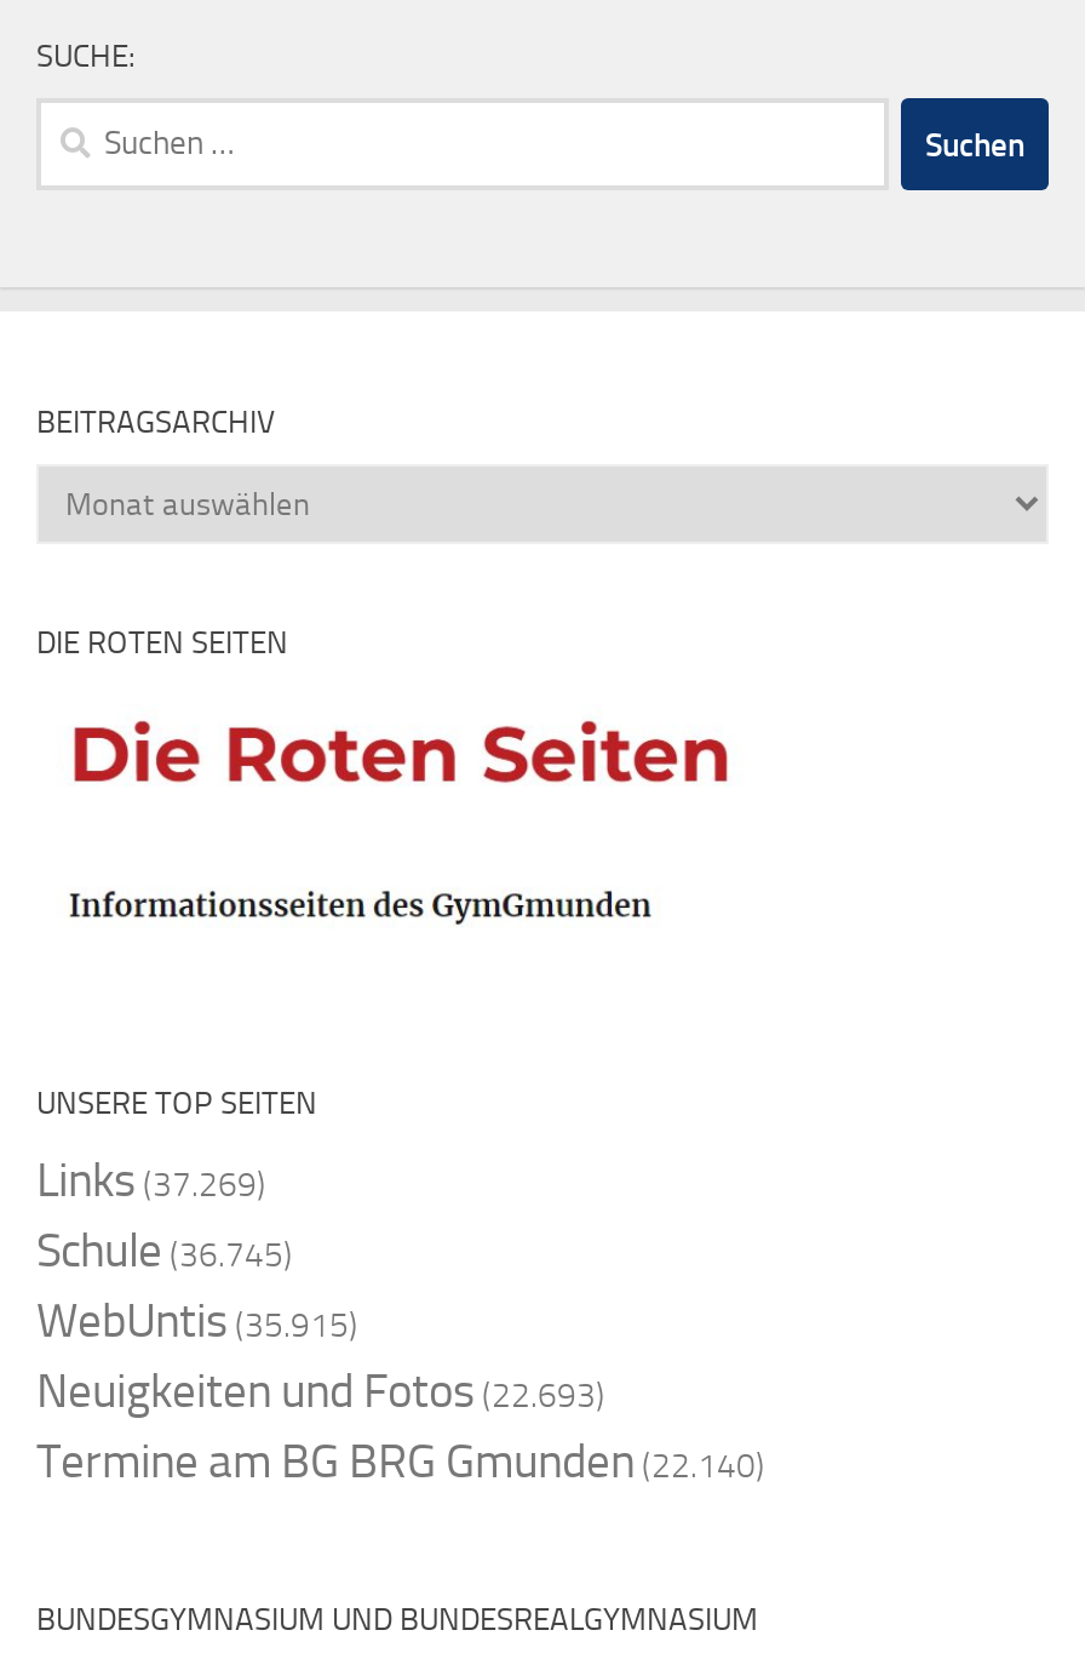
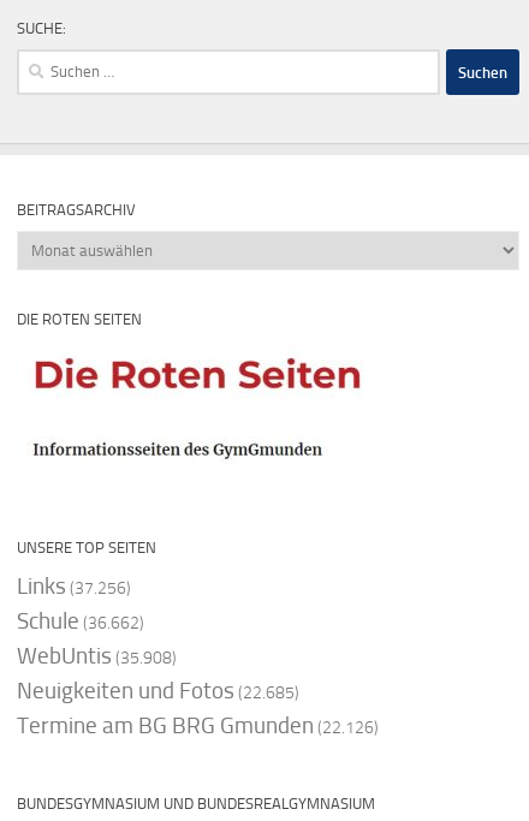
- Links (37.269)
+ Links (37.256)

- Schule (36.745)
+ Schule (36.662)

- WebUntis (35.915)
+ WebUntis (35.908)

- Neuigkeiten und Fotos (22.693)
+ Neuigkeiten und Fotos (22.685)

- Termine am BG BRG Gmunden (22.140)
+ Termine am BG BRG Gmunden (22.126)
